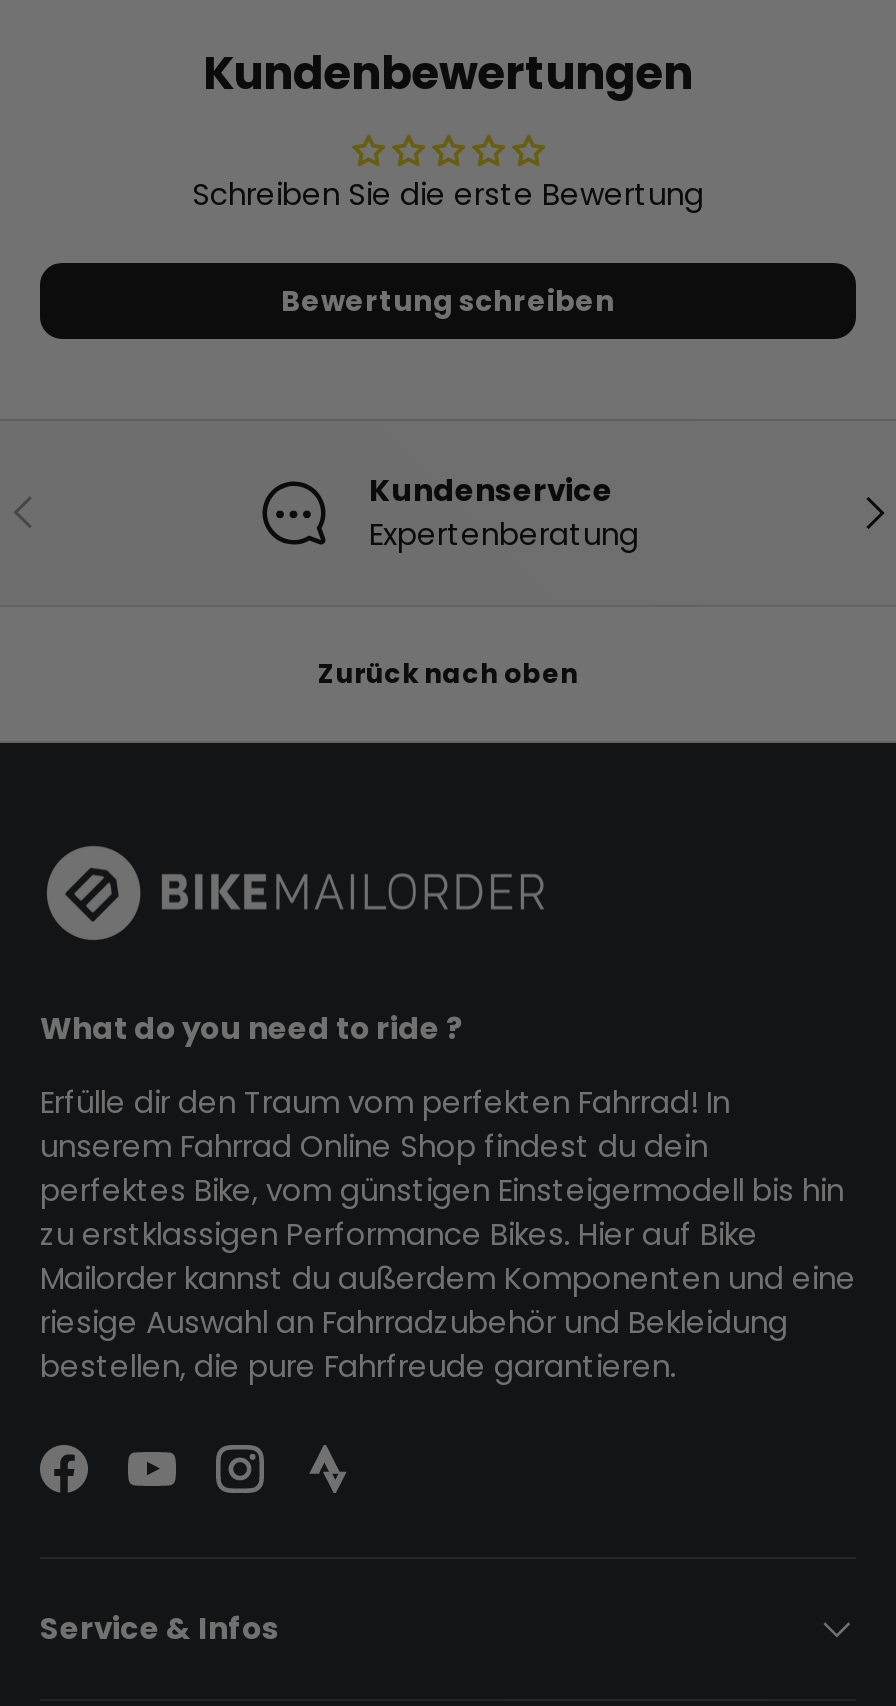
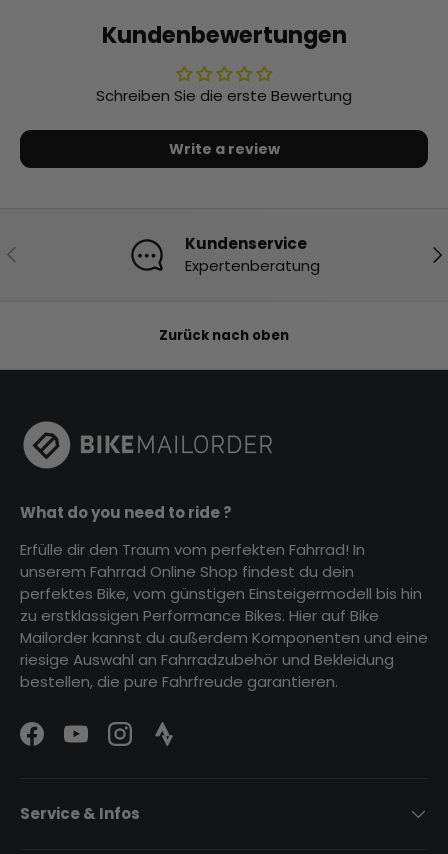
- Bewertung schreiben
+ Write a review
